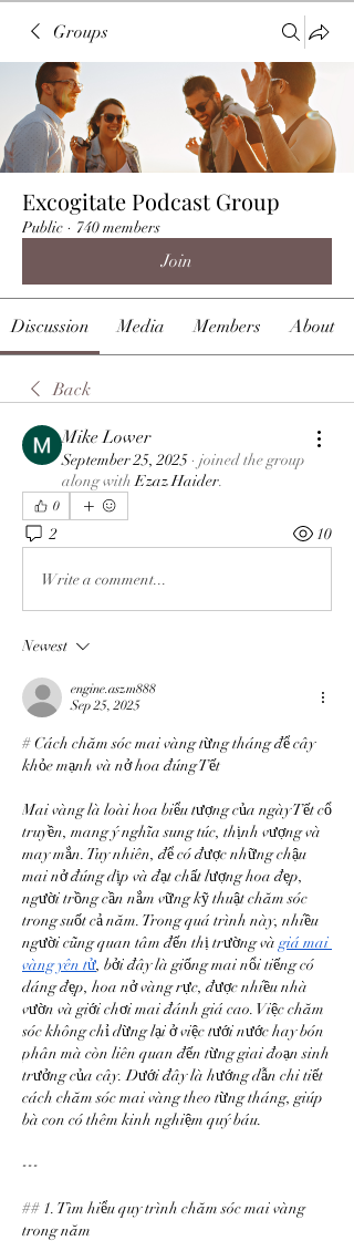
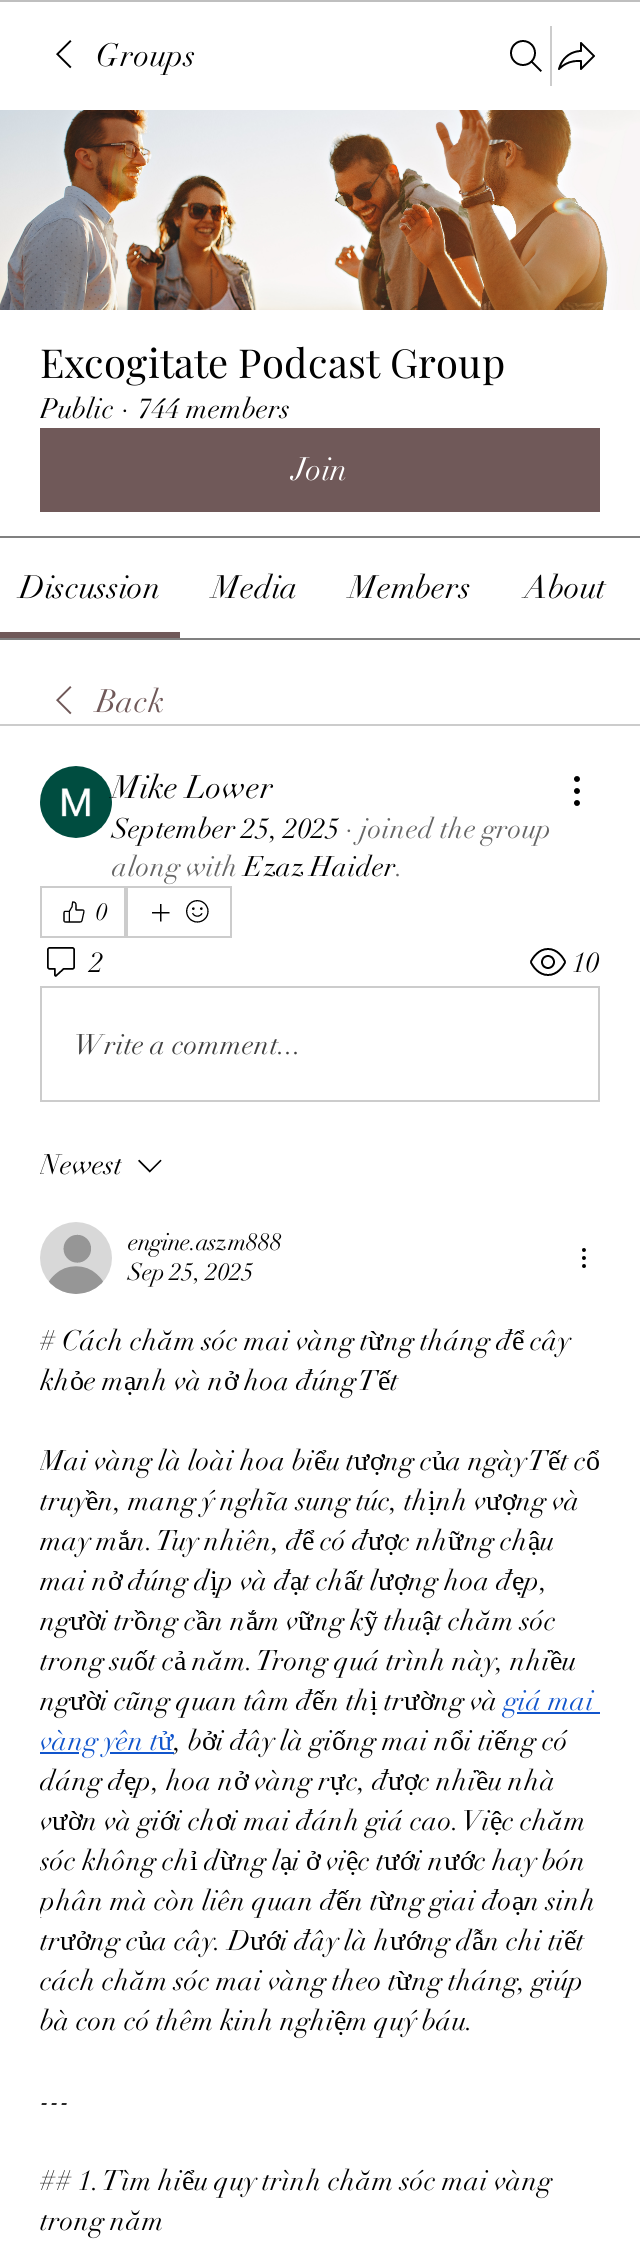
- Public · 740 members
+ Public · 744 members
